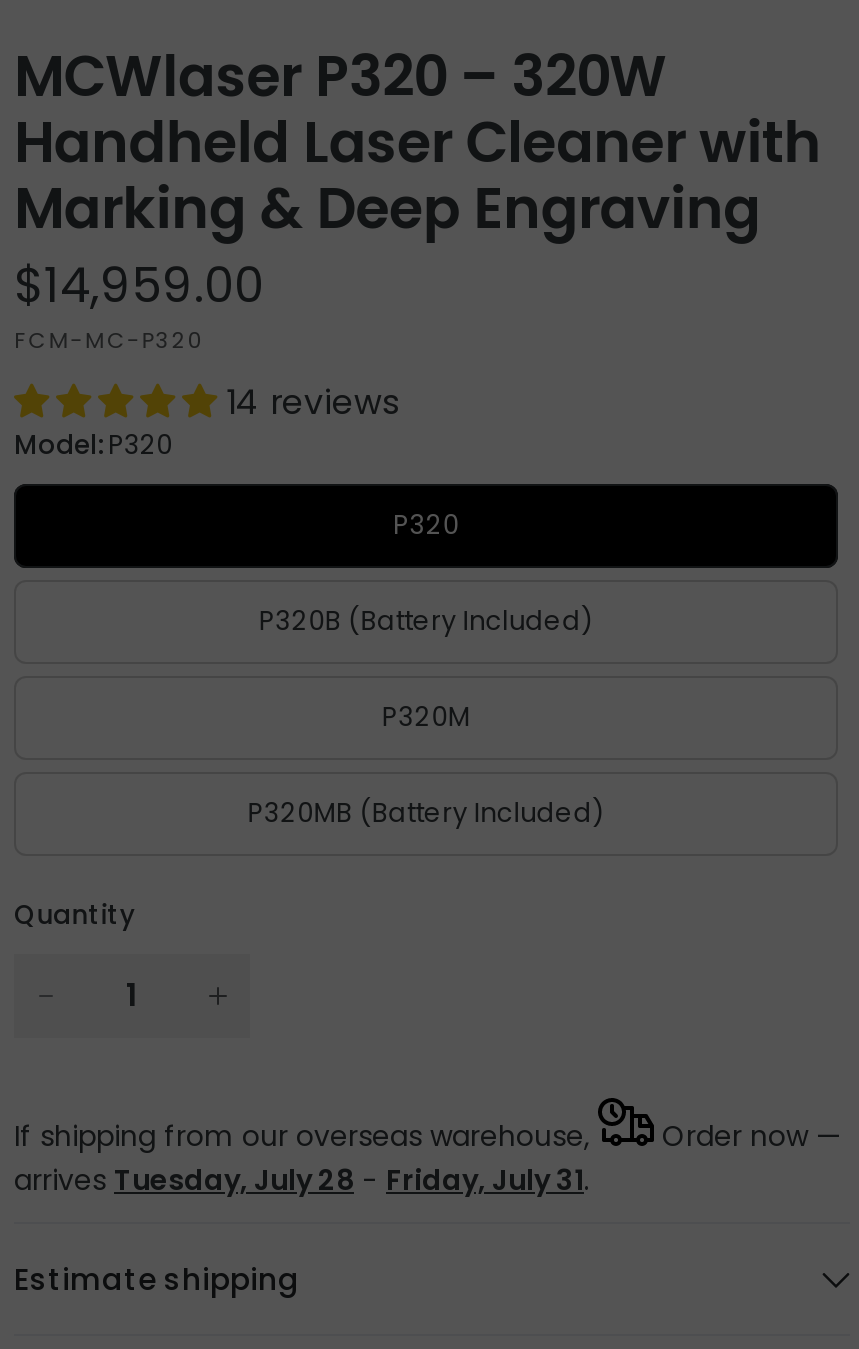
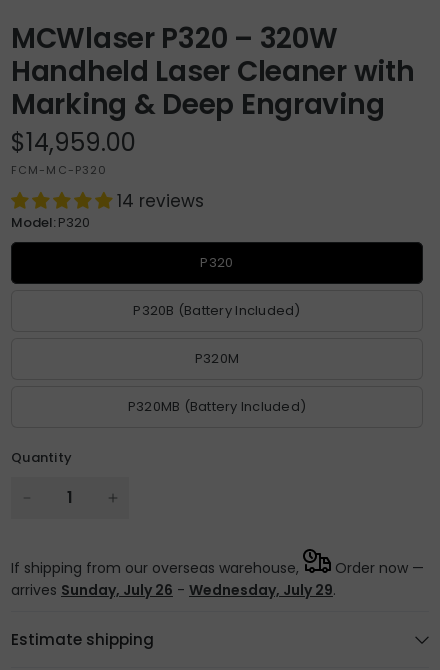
- arrives Tuesday, July 28 - Friday, July 31.
+ arrives Sunday, July 26 - Wednesday, July 29.
